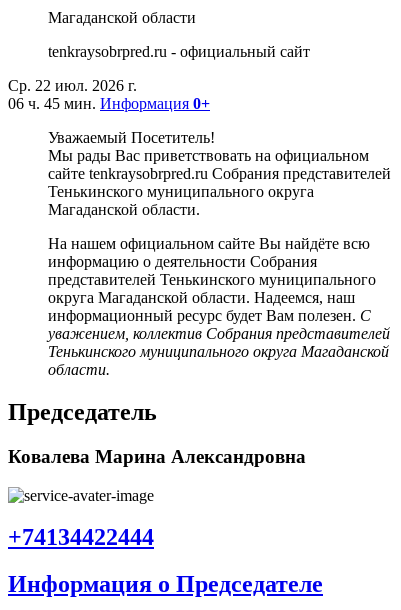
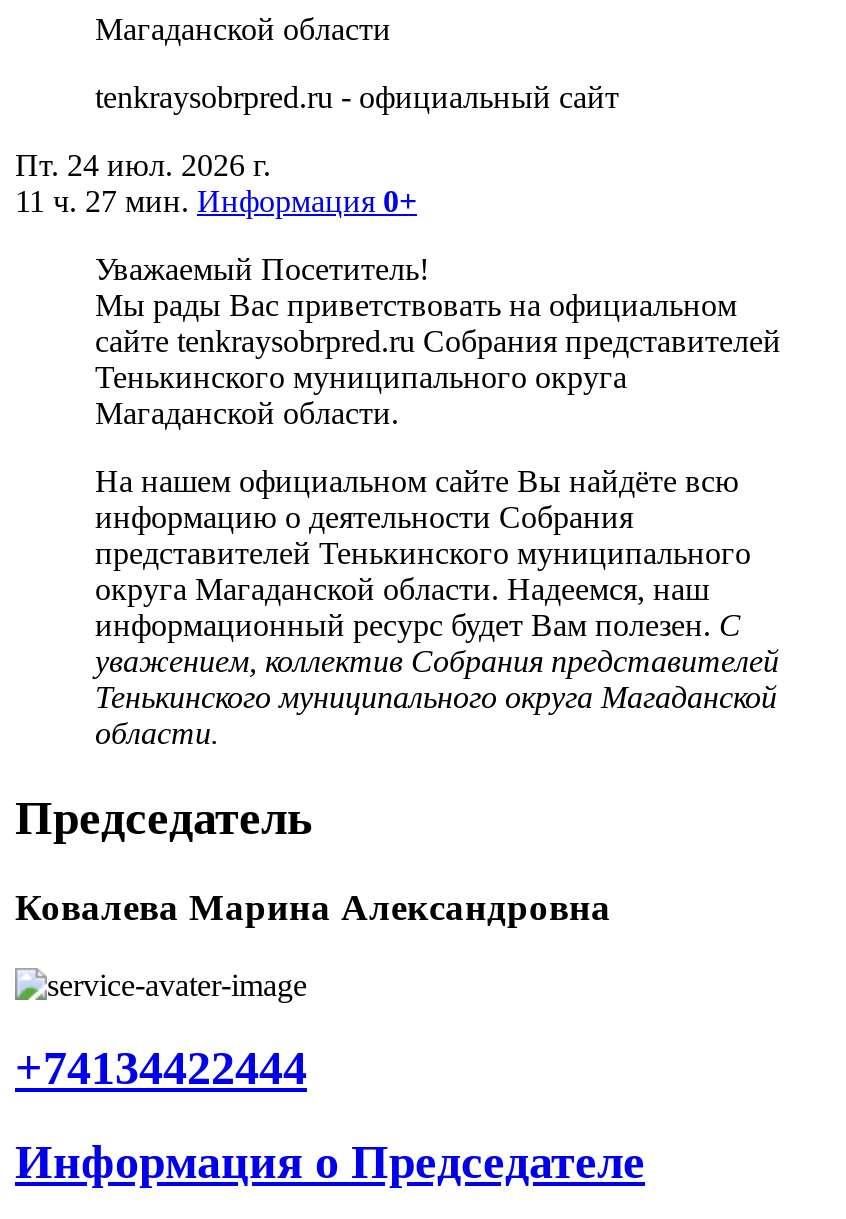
- Ср. 22 июл. 2026 г.
+ Пт. 24 июл. 2026 г.

- 06 ч. 45 мин. Информация 0+
+ 11 ч. 27 мин. Информация 0+
